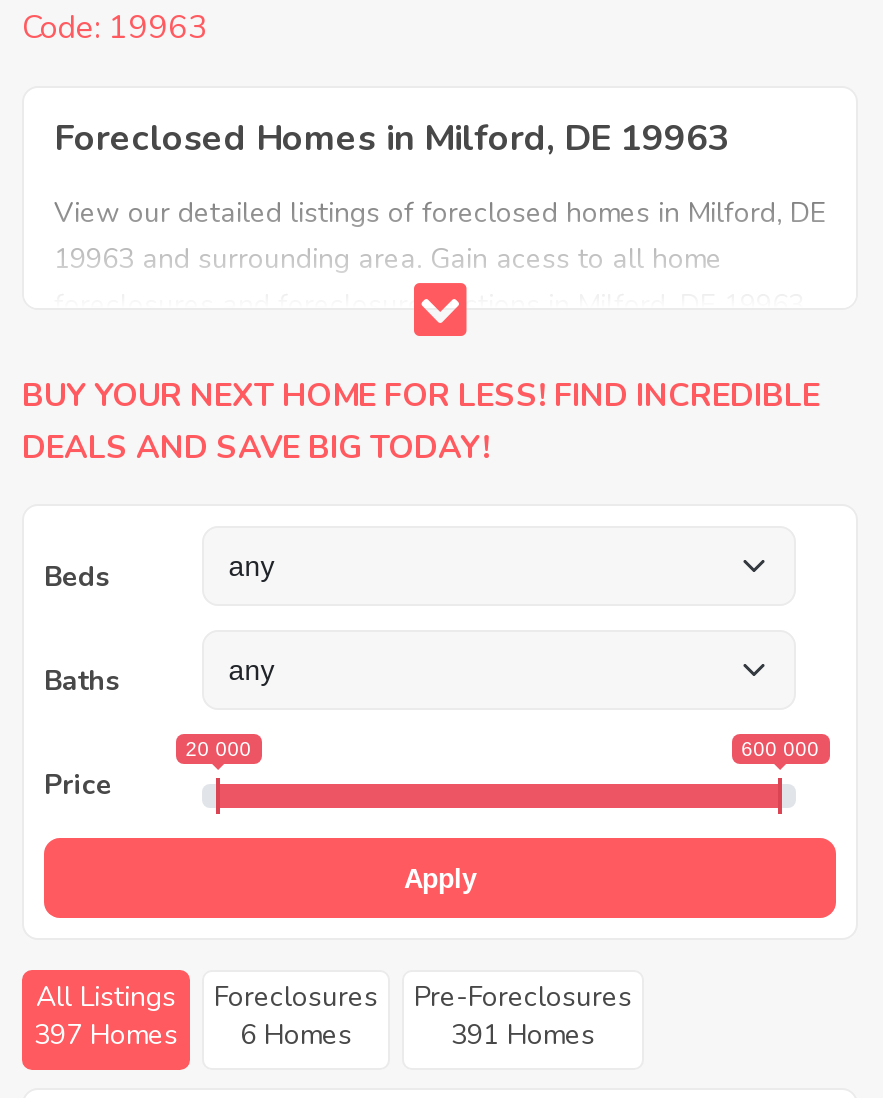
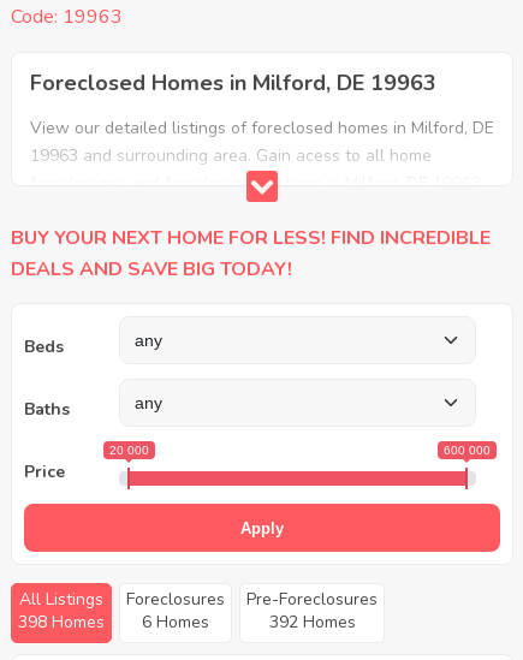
- 397 Homes 6 Homes
+ 398 Homes 6 Homes

- 391 Homes
+ 392 Homes
